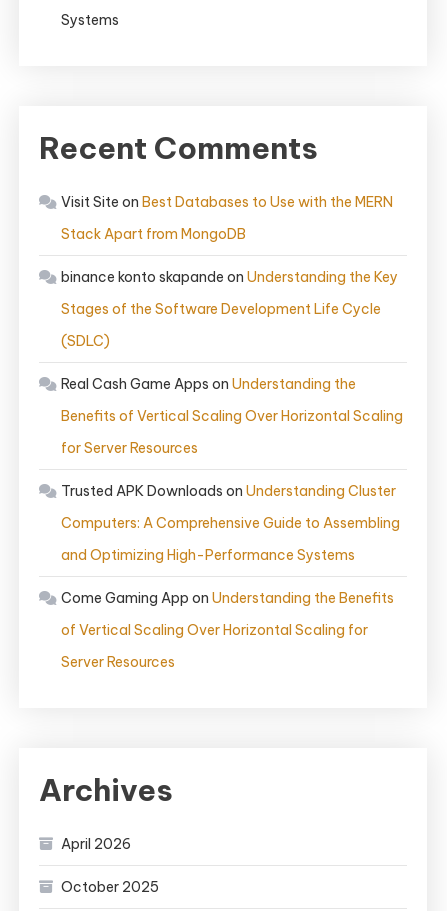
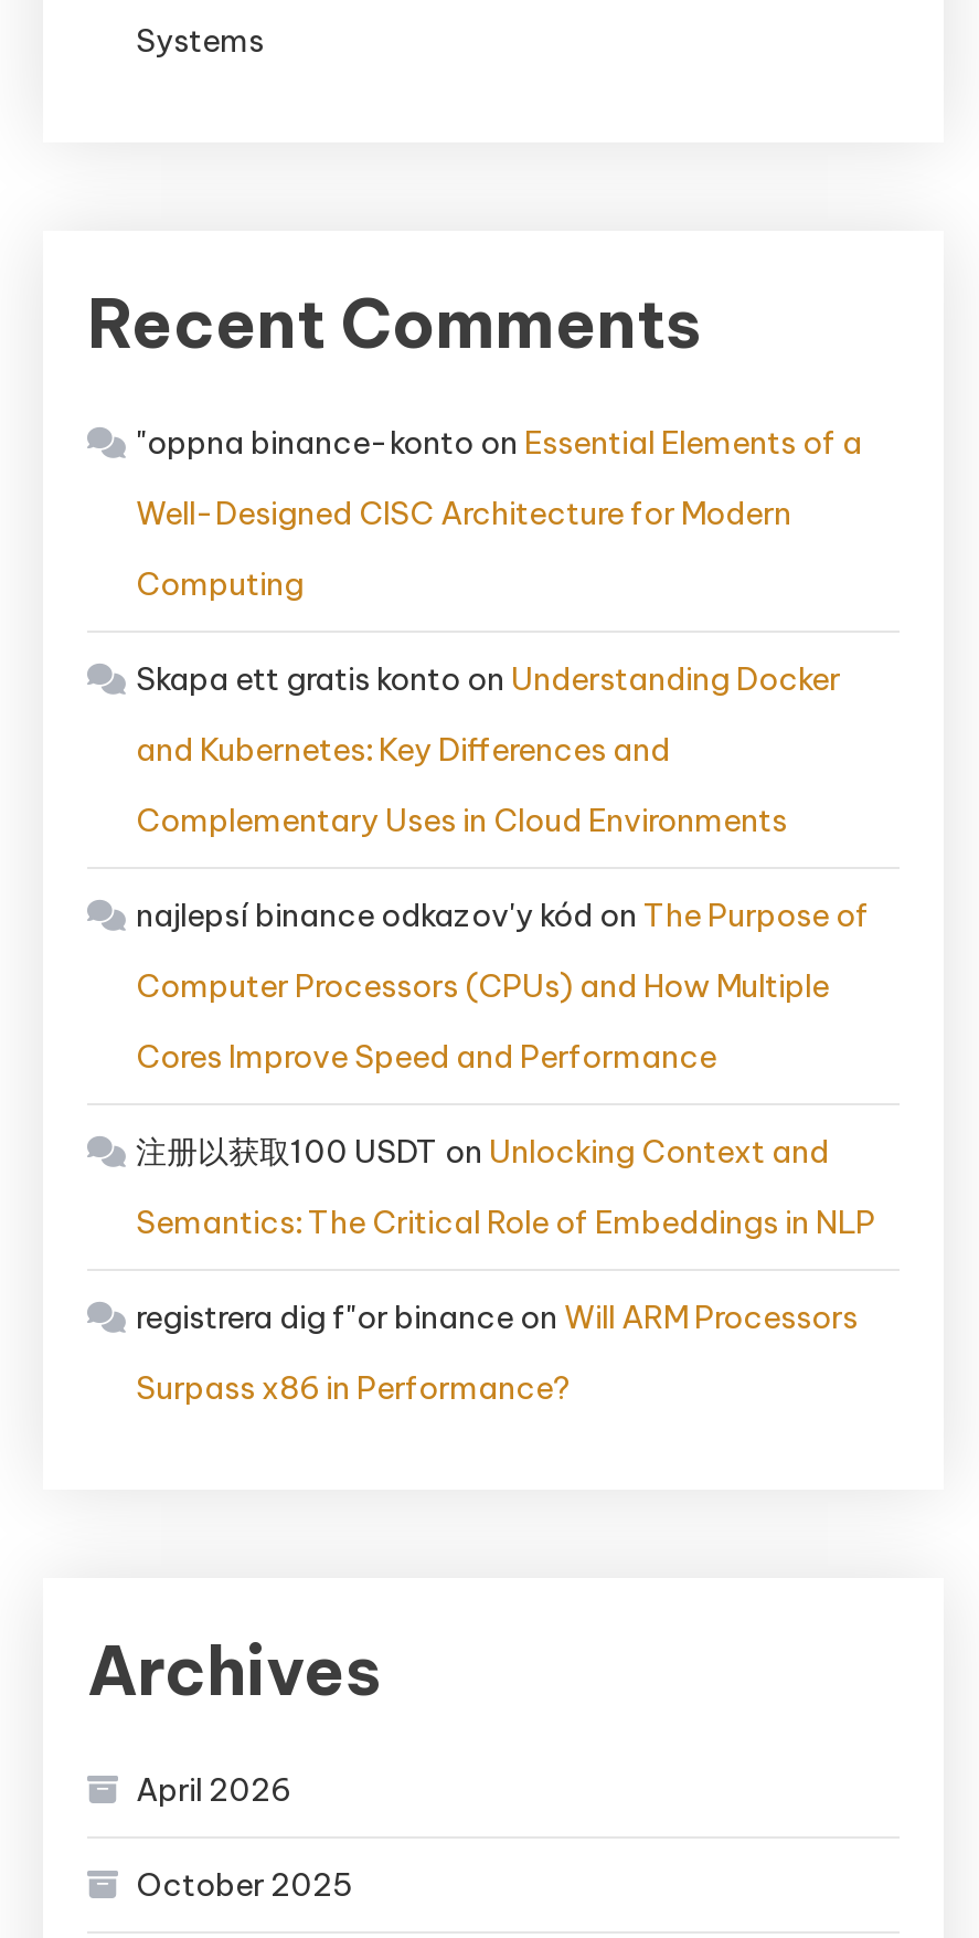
- Visit Site on Best Databases to Use with the MERN
- Stack Apart from MongoDB
- binance konto skapande on Understanding the Key
- Stages of the Software Development Life Cycle
- (SDLC)
- Real Cash Game Apps on Understanding the
- Benefits of Vertical Scaling Over Horizontal Scaling
- for Server Resources
- Trusted APK Downloads on Understanding Cluster
- Computers: A Comprehensive Guide to Assembling
- and Optimizing High-Performance Systems
- Come Gaming App on Understanding the Benefits
- of Vertical Scaling Over Horizontal Scaling for
- Server Resources
+ "oppna binance-konto on Essential Elements of a
+ Well-Designed CISC Architecture for Modern
+ Computing
+ Skapa ett gratis konto on Understanding Docker
+ and Kubernetes: Key Differences and
+ Complementary Uses in Cloud Environments
+ najlepsí binance odkazov'y kód on The Purpose of
+ Computer Processors (CPUs) and How Multiple
+ Cores Improve Speed and Performance
+ 注册以获取100 USDT on Unlocking Context and
+ Semantics: The Critical Role of Embeddings in NLP
+ registrera dig f"or binance on Will ARM Processors
+ Surpass x86 in Performance?
